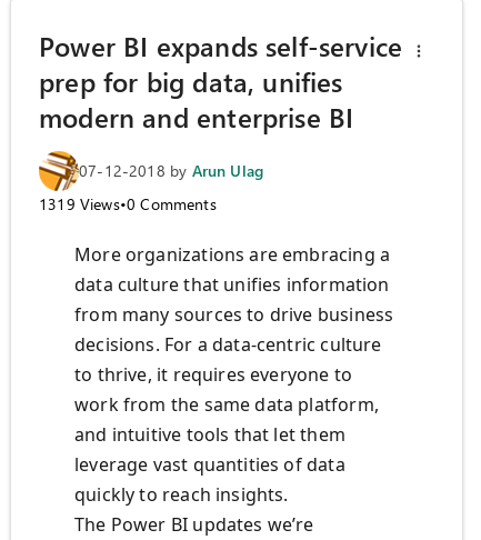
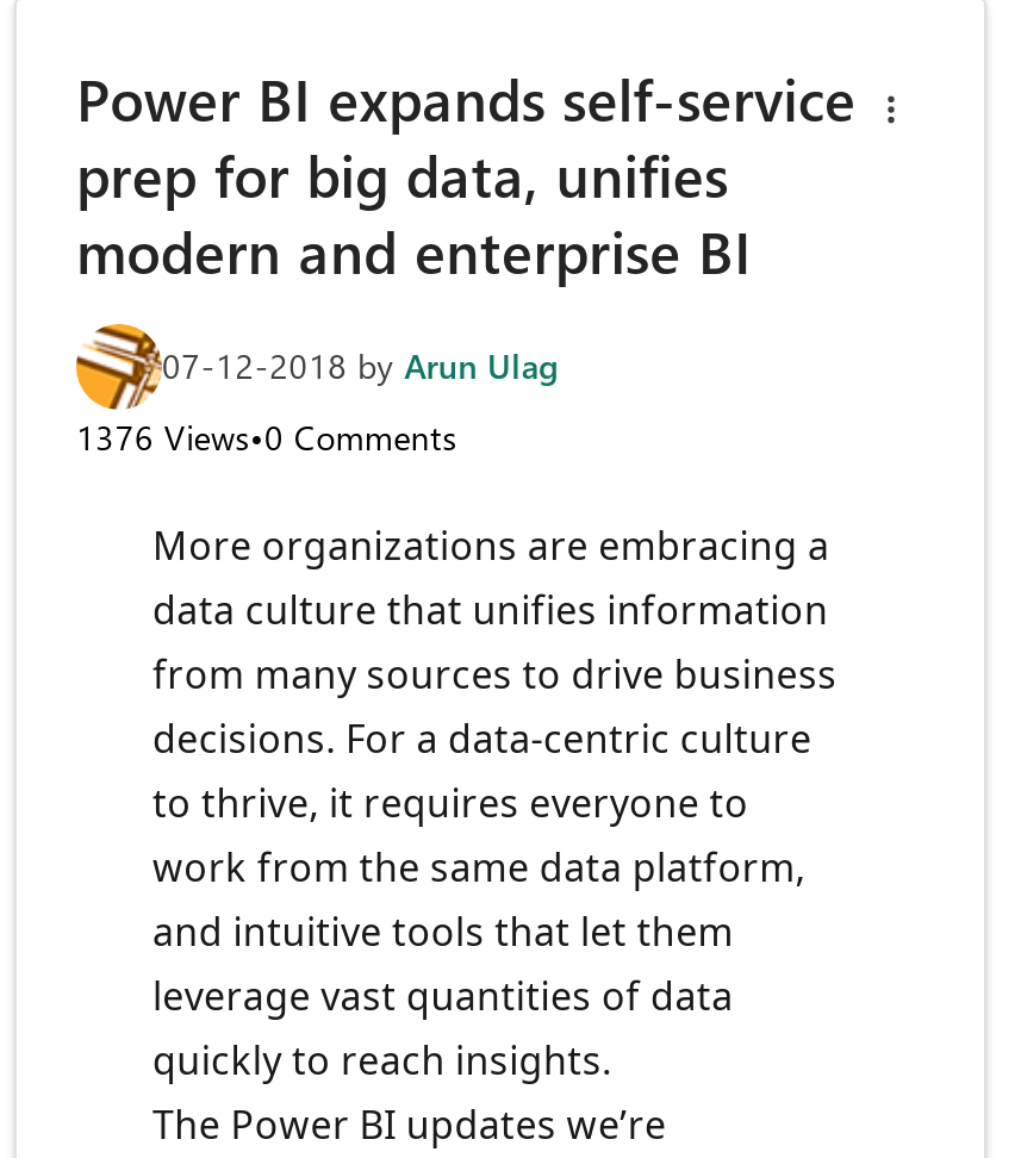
- 1319 Views•0 Comments
+ 1376 Views•0 Comments
